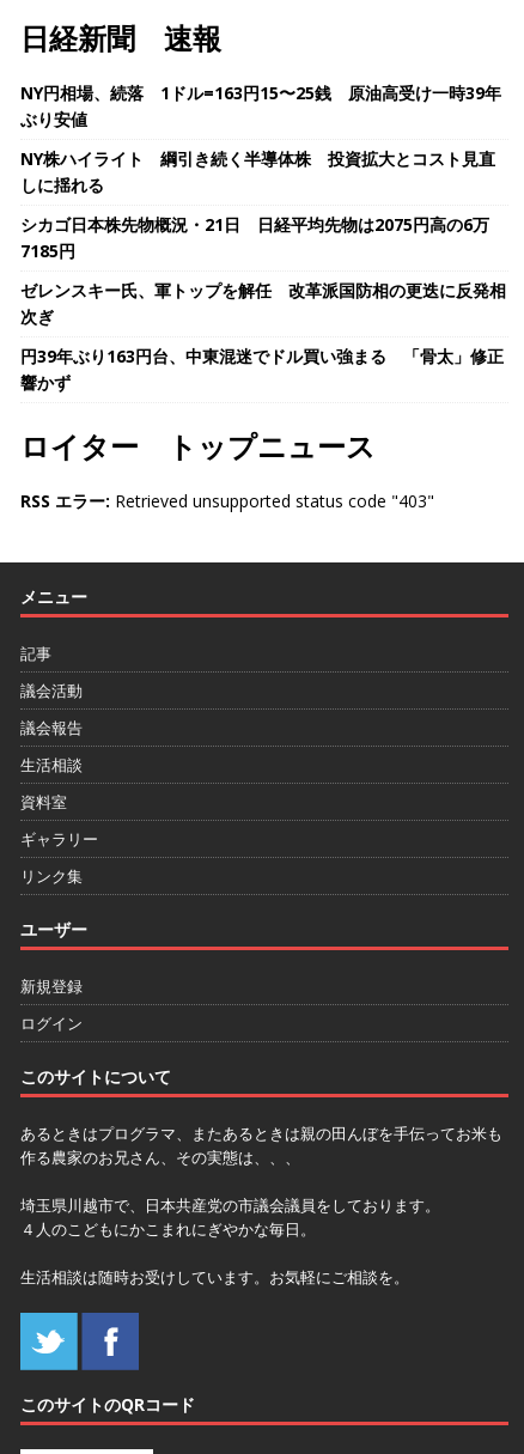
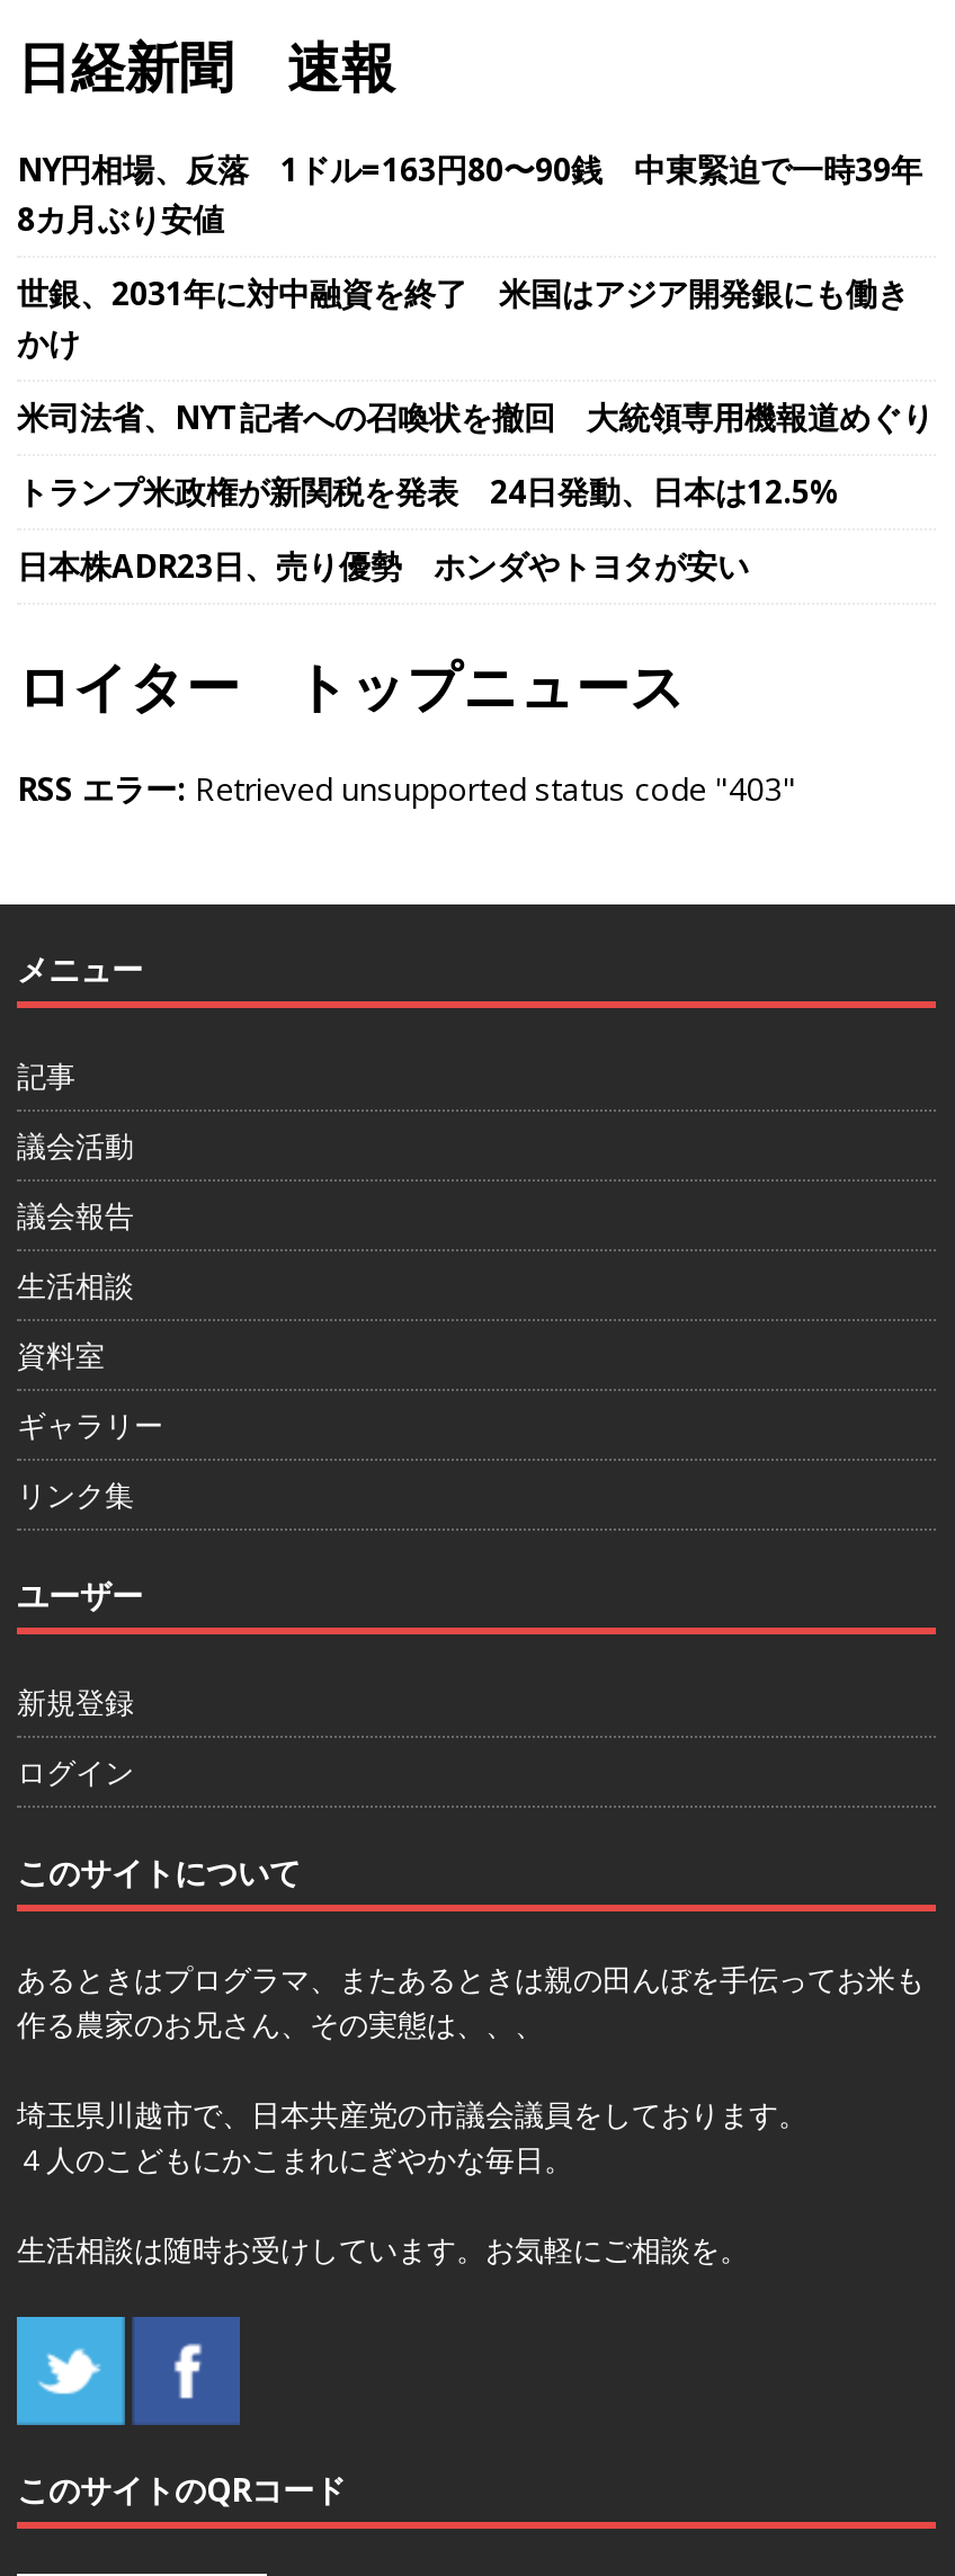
- NY円相場、続落 1ドル=163円15〜25銭 原油高受け一時39年
- ぶり安値
+ NY円相場、反落 1ドル=163円80〜90銭 中東緊迫で一時39年
+ 8カ月ぶり安値

- NY株ハイライト 綱引き続く半導体株 投資拡大とコスト見直
- しに揺れる
+ 世銀、2031年に対中融資を終了 米国はアジア開発銀にも働き
+ かけ

- シカゴ日本株先物概況・21日 日経平均先物は2075円高の6万
- 7185円
+ 米司法省、NYT記者への召喚状を撤回 大統領専用機報道めぐり

- ゼレンスキー氏、軍トップを解任 改革派国防相の更迭に反発相
- 次ぎ
+ トランプ米政権が新関税を発表 24日発動、日本は12.5%

- 円39年ぶり163円台、中東混迷でドル買い強まる 「骨太」修正
- 響かず
+ 日本株ADR23日、売り優勢 ホンダやトヨタが安い
